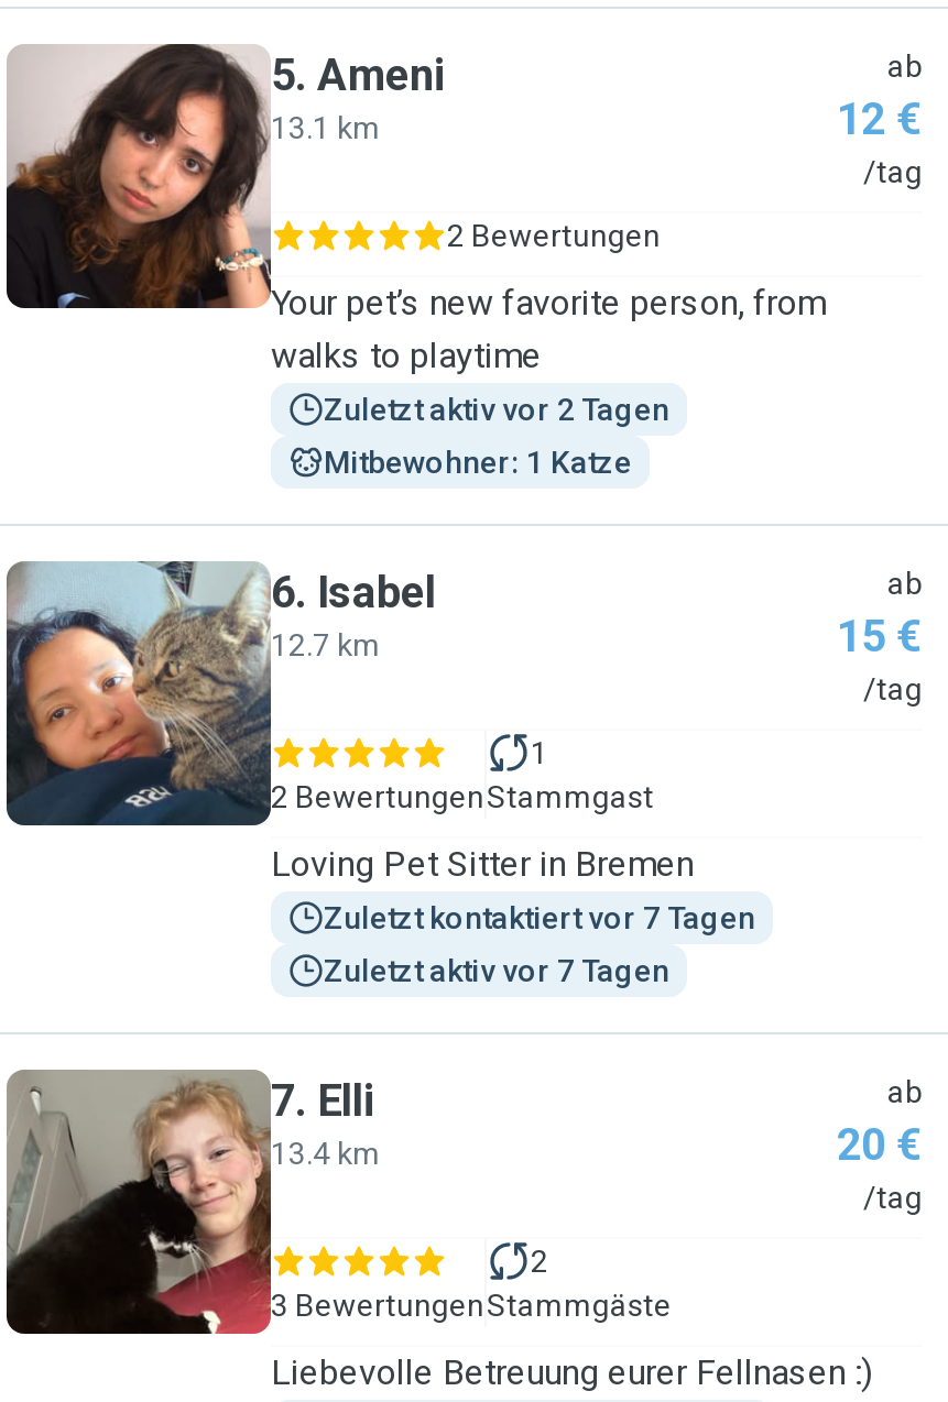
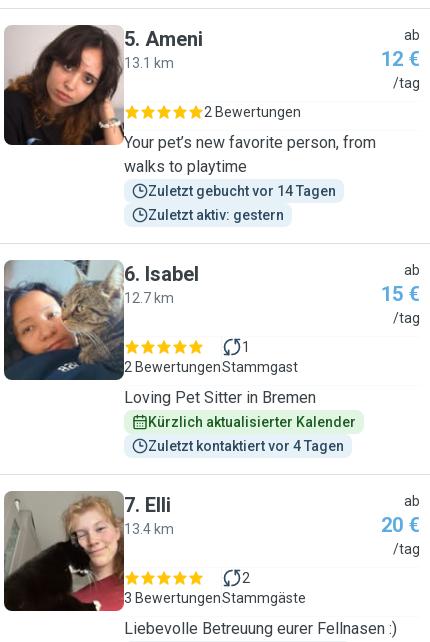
- Zuletzt aktiv vor 2 Tagen
+ Zuletzt gebucht vor 14 Tagen

- Mitbewohner: 1 Katze
+ Zuletzt aktiv: gestern

- Zuletzt kontaktiert vor 7 Tagen
+ Kürzlich aktualisierter Kalender

- Zuletzt aktiv vor 7 Tagen
+ Zuletzt kontaktiert vor 4 Tagen
